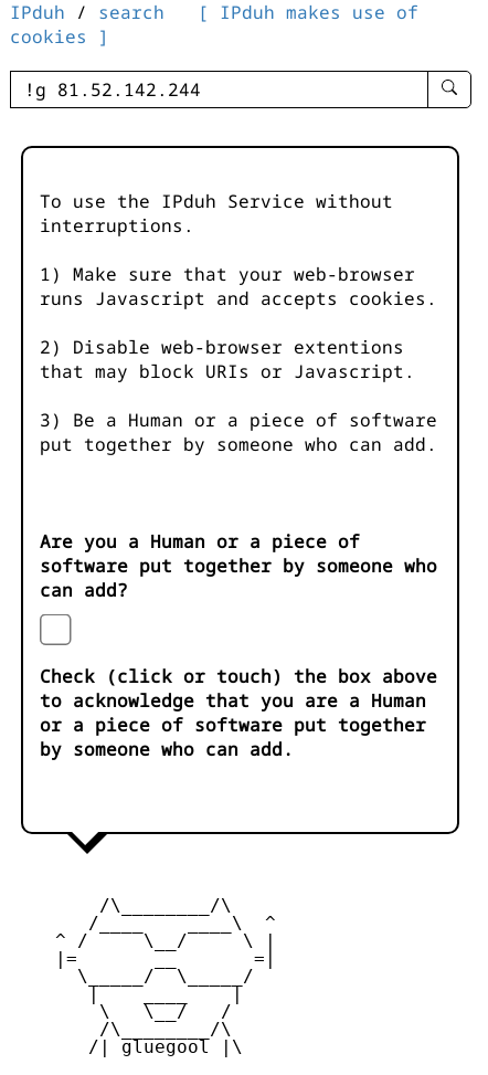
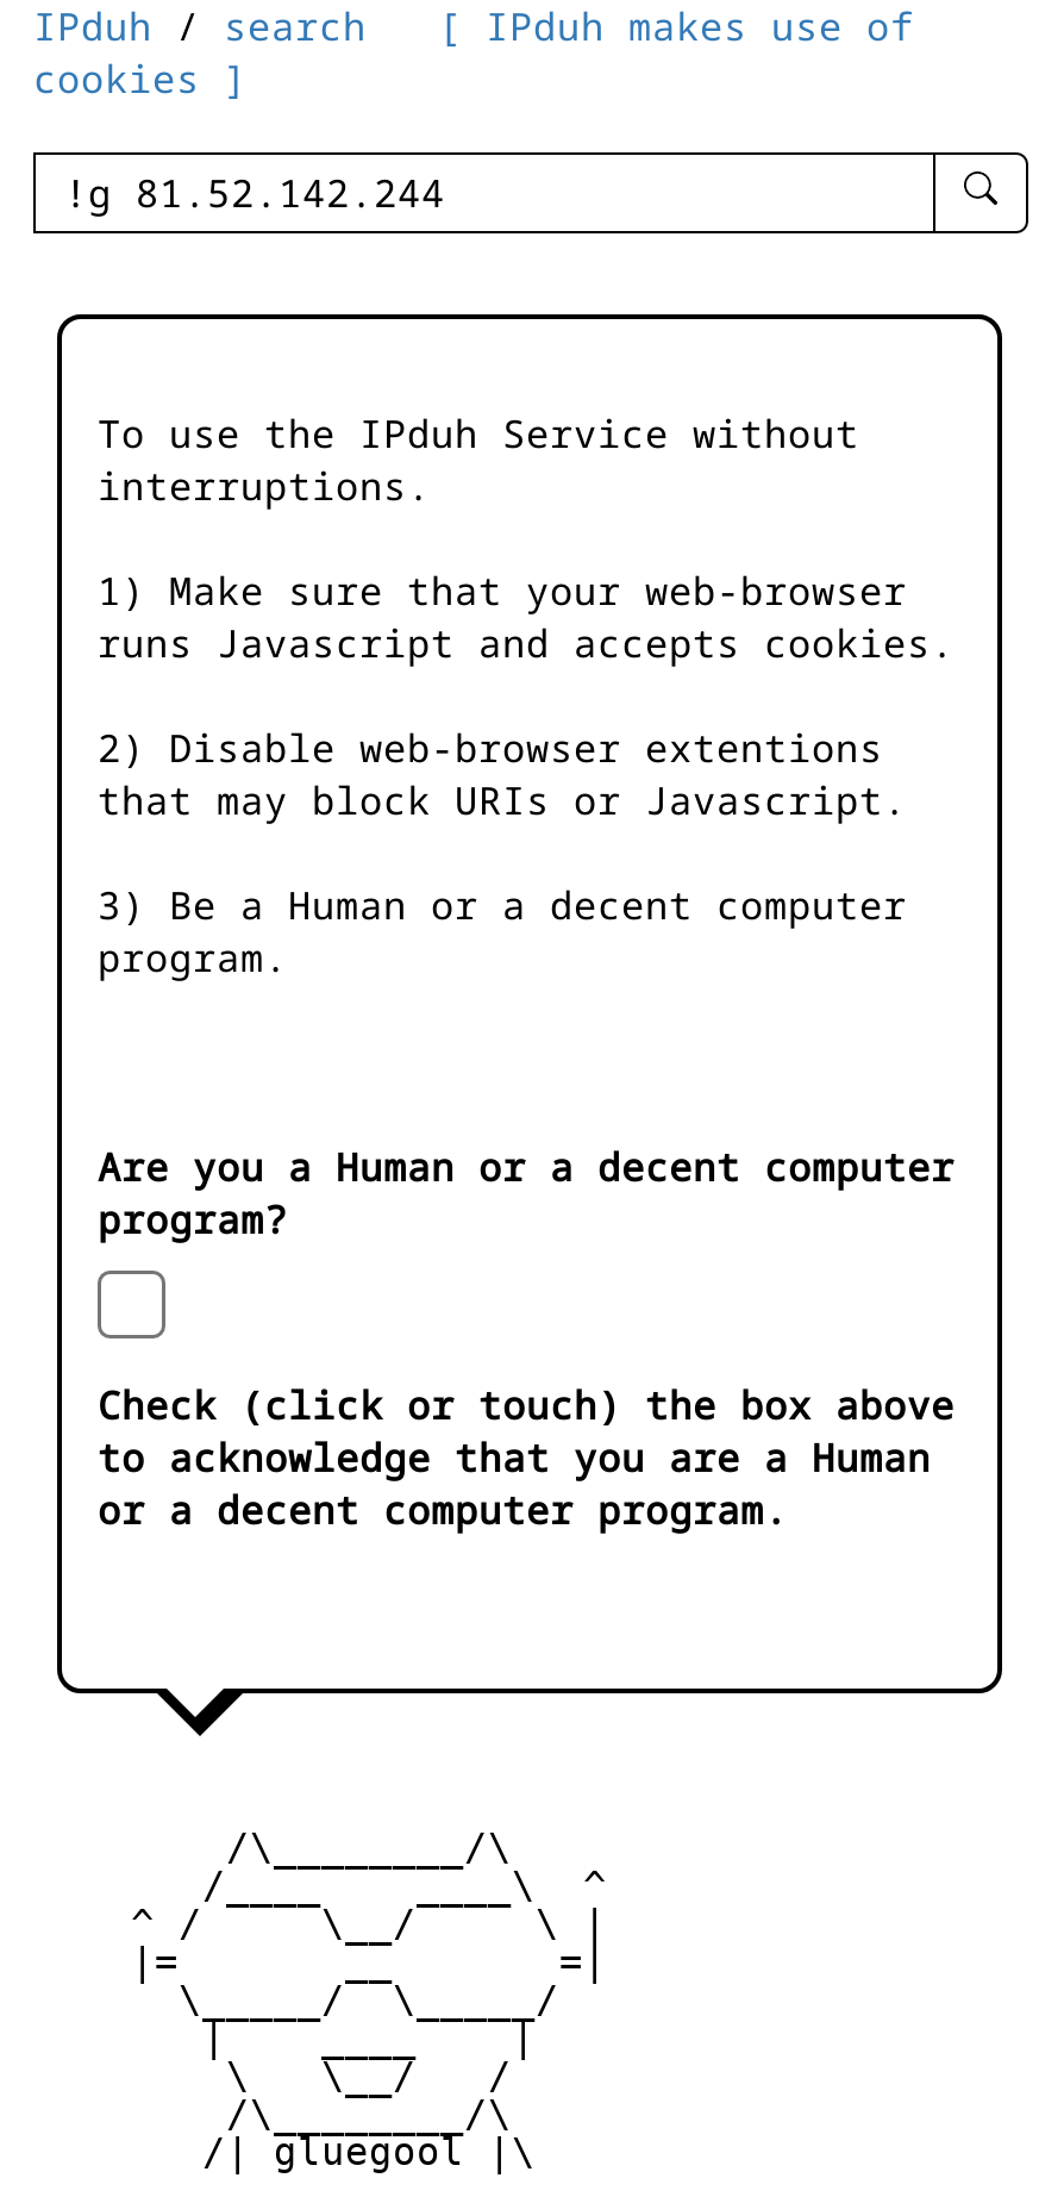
- 3) Be a Human or a piece of software
- put together by someone who can add.
+ 3) Be a Human or a decent computer
+ program.

- Are you a Human or a piece of
- software put together by someone who
- can add?
+ Are you a Human or a decent computer
+ program?

- or a piece of software put together
- by someone who can add.
+ or a decent computer program.
